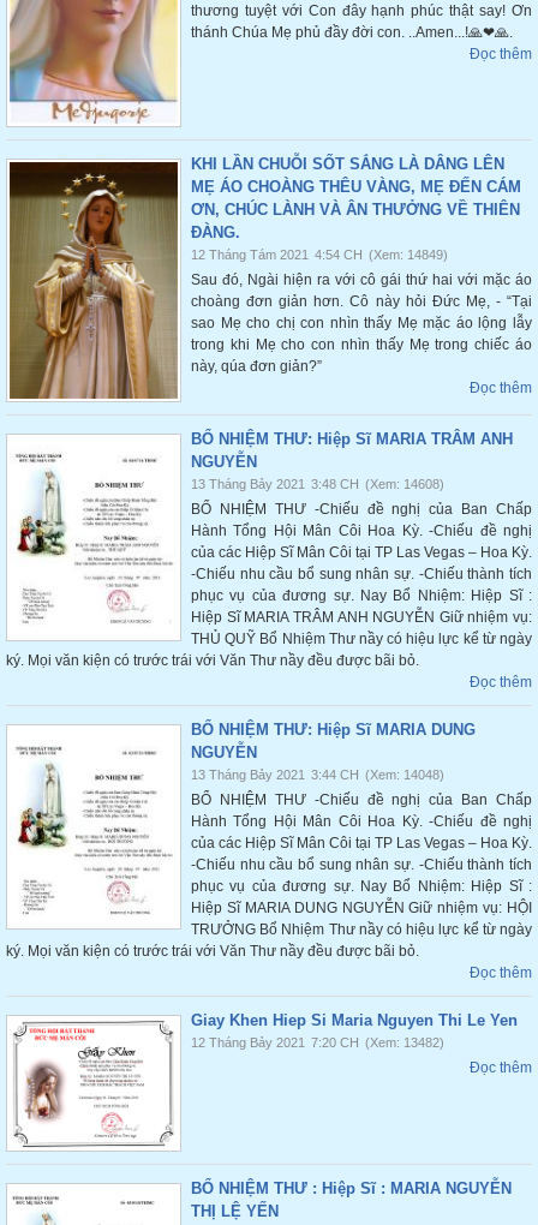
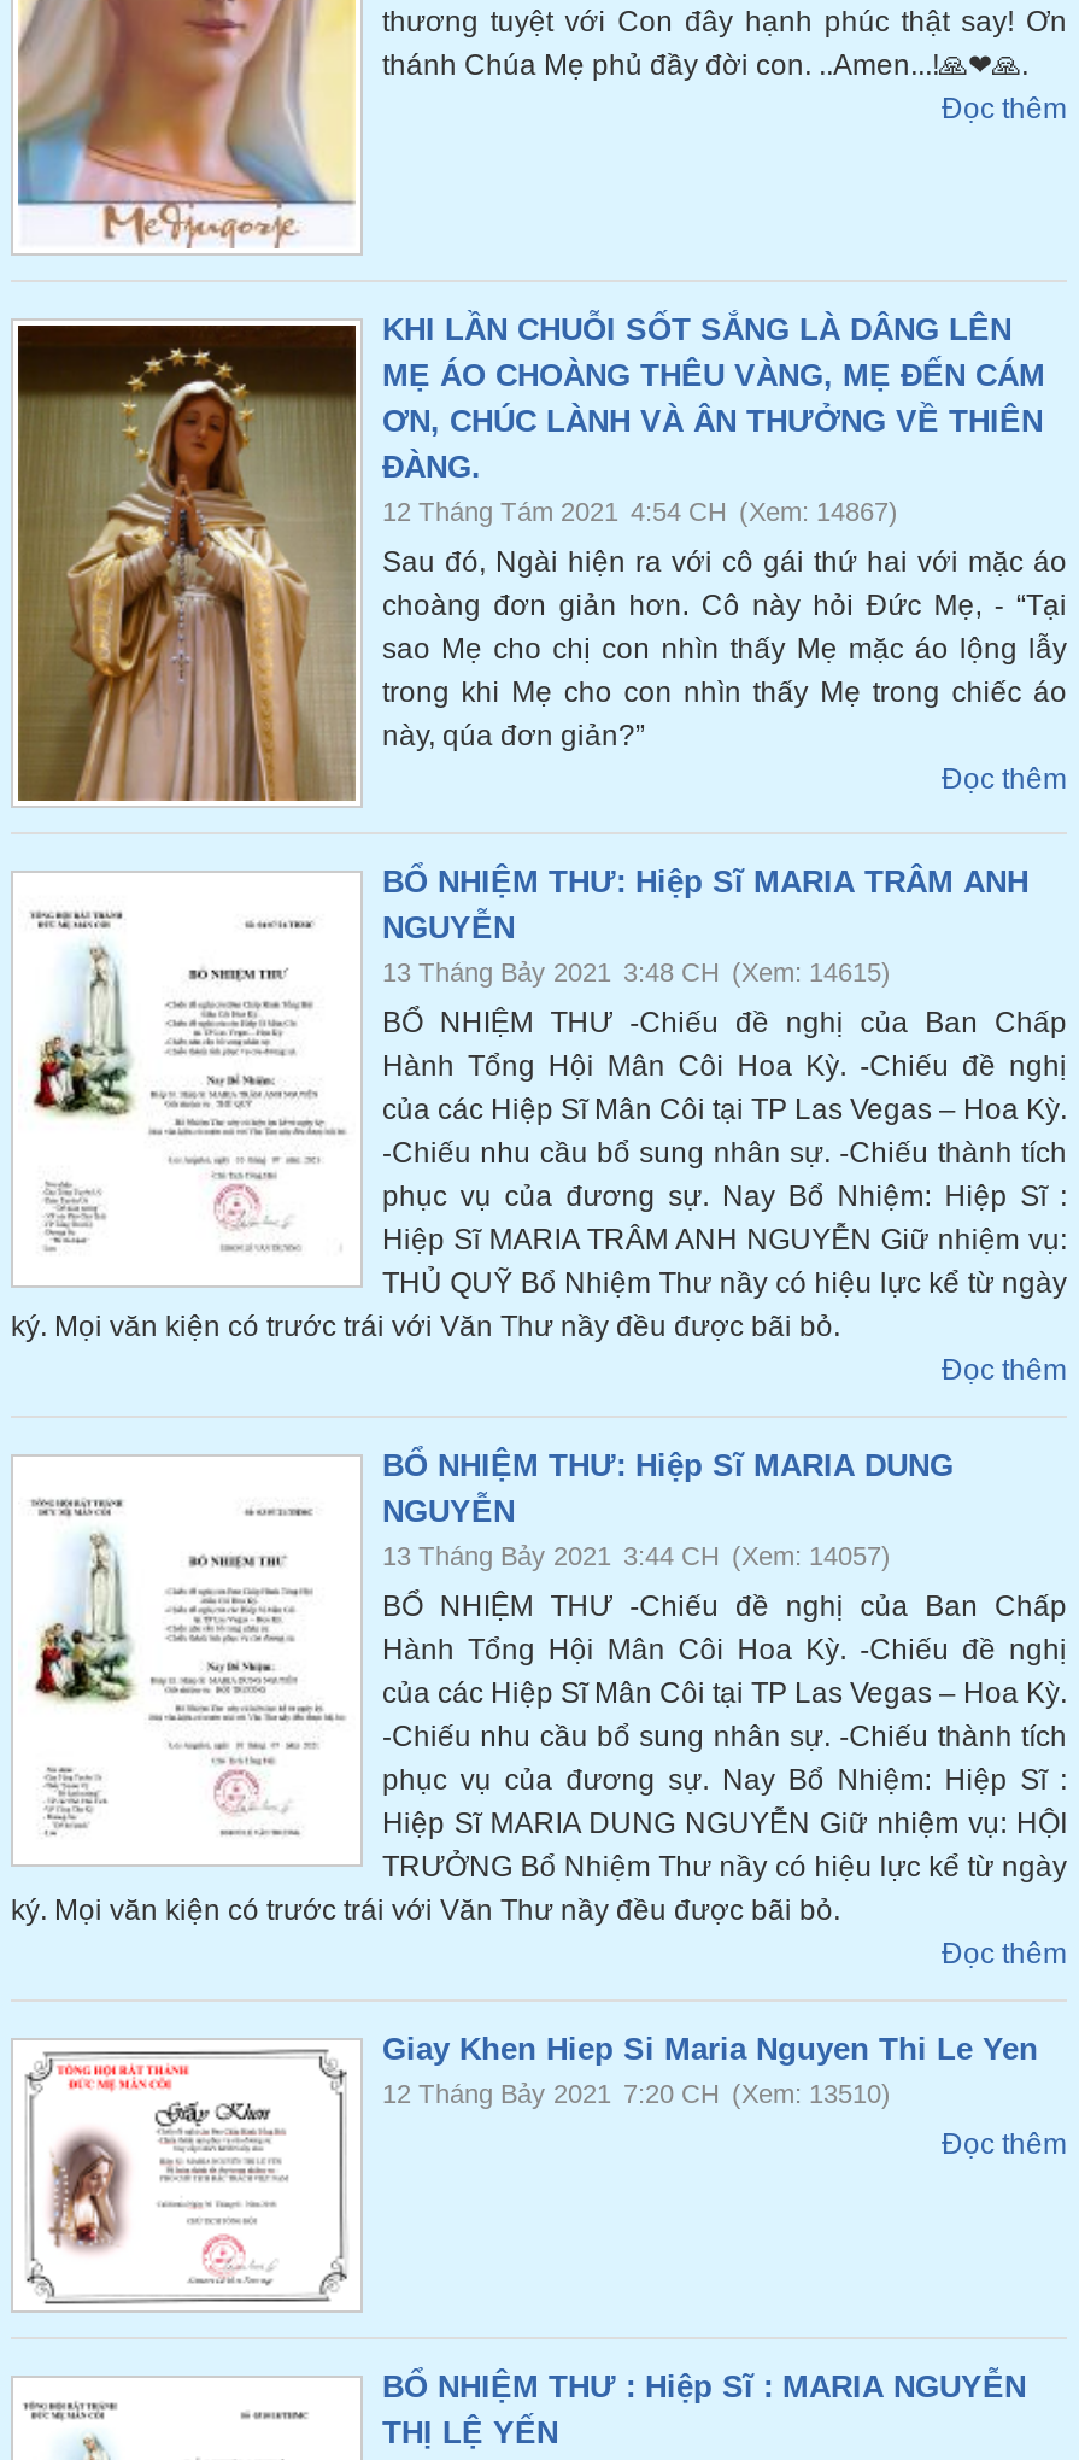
- 12 Tháng Tám 2021 4:54 CH (Xem: 14849)
+ 12 Tháng Tám 2021 4:54 CH (Xem: 14867)

- 13 Tháng Bảy 2021 3:48 CH (Xem: 14608)
+ 13 Tháng Bảy 2021 3:48 CH (Xem: 14615)

- 13 Tháng Bảy 2021 3:44 CH (Xem: 14048)
+ 13 Tháng Bảy 2021 3:44 CH (Xem: 14057)

- 12 Tháng Bảy 2021 7:20 CH (Xem: 13482)
+ 12 Tháng Bảy 2021 7:20 CH (Xem: 13510)
